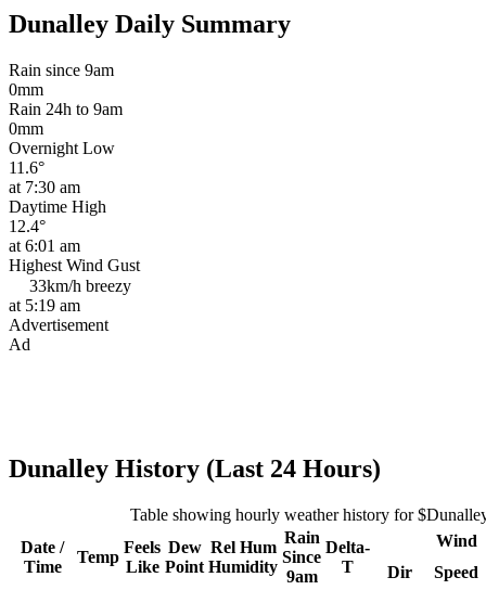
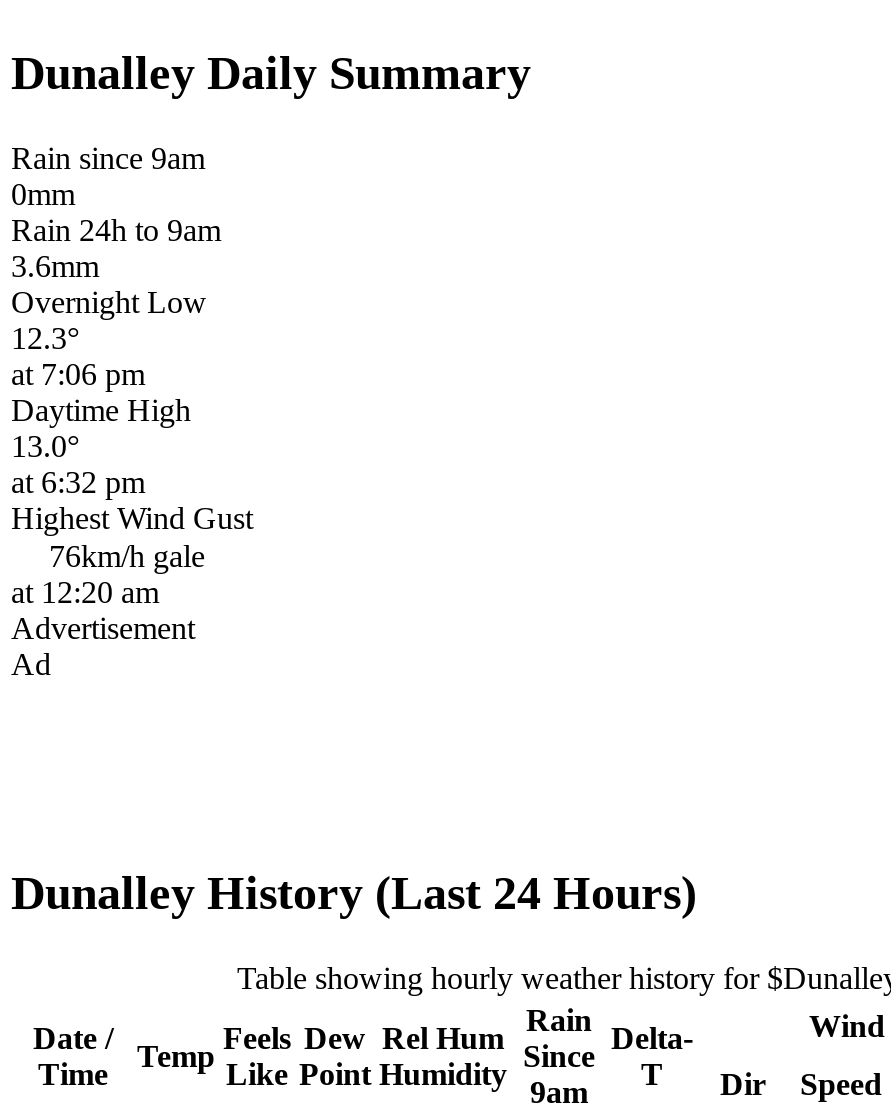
- 0mm
+ 3.6mm

- 11.6°
+ 12.3°

- at 7:30 am
+ at 7:06 pm

- 12.4°
+ 13.0°

- at 6:01 am
+ at 6:32 pm

- 33km/h breezy
- at 5:19 am
+ 76km/h gale
+ at 12:20 am
